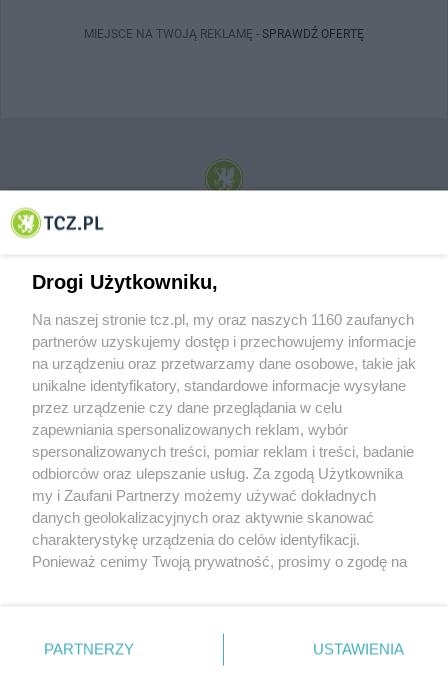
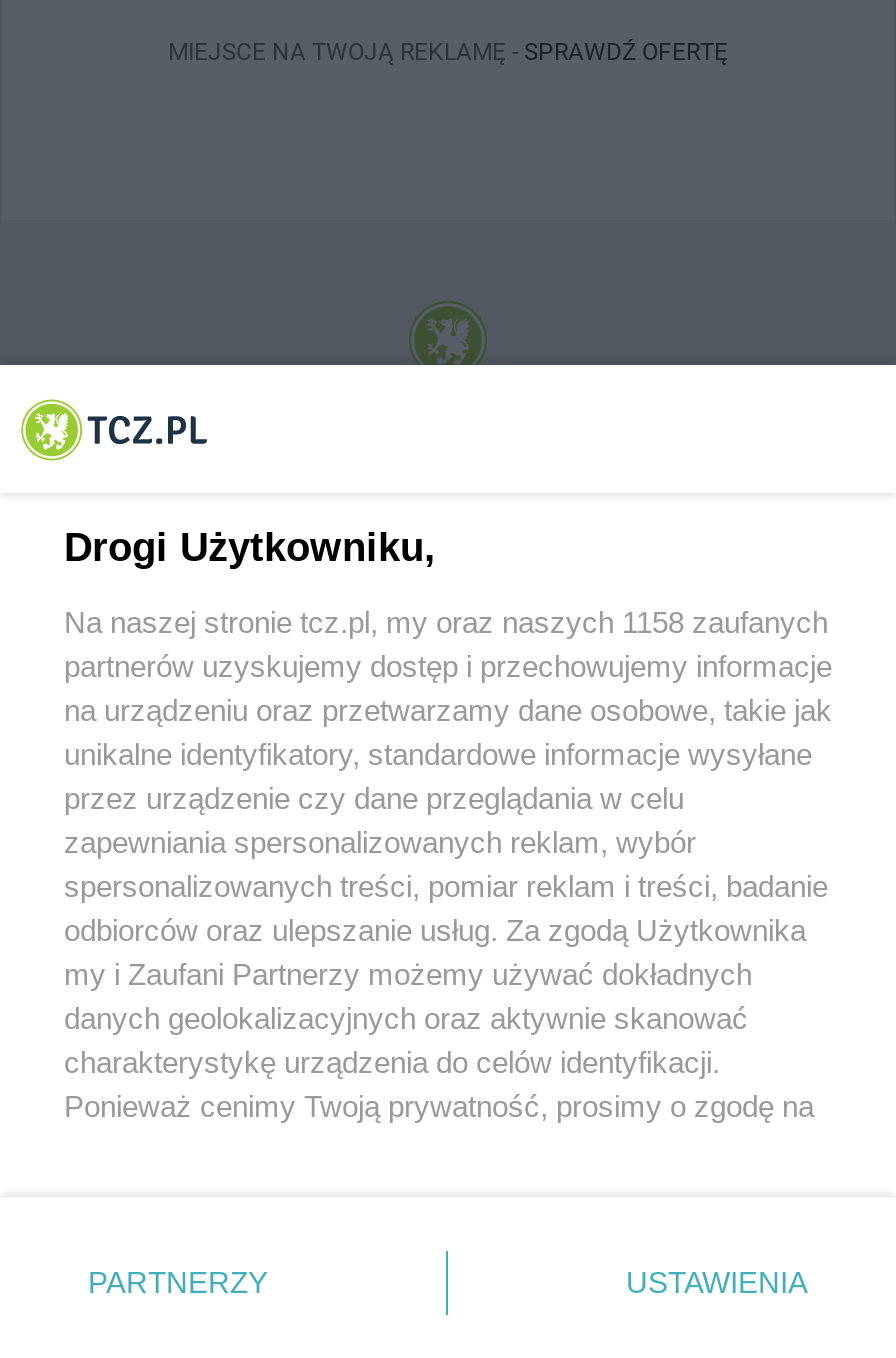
- Na naszej stronie tcz.pl, my oraz naszych 1160 zaufanych
+ Na naszej stronie tcz.pl, my oraz naszych 1158 zaufanych
